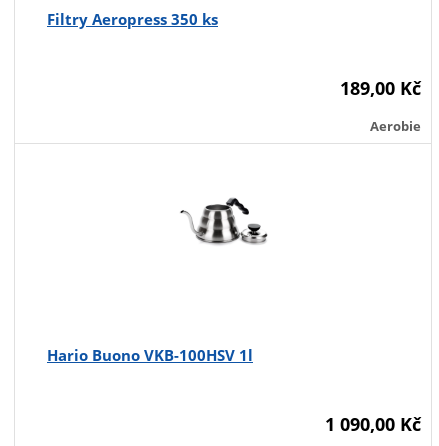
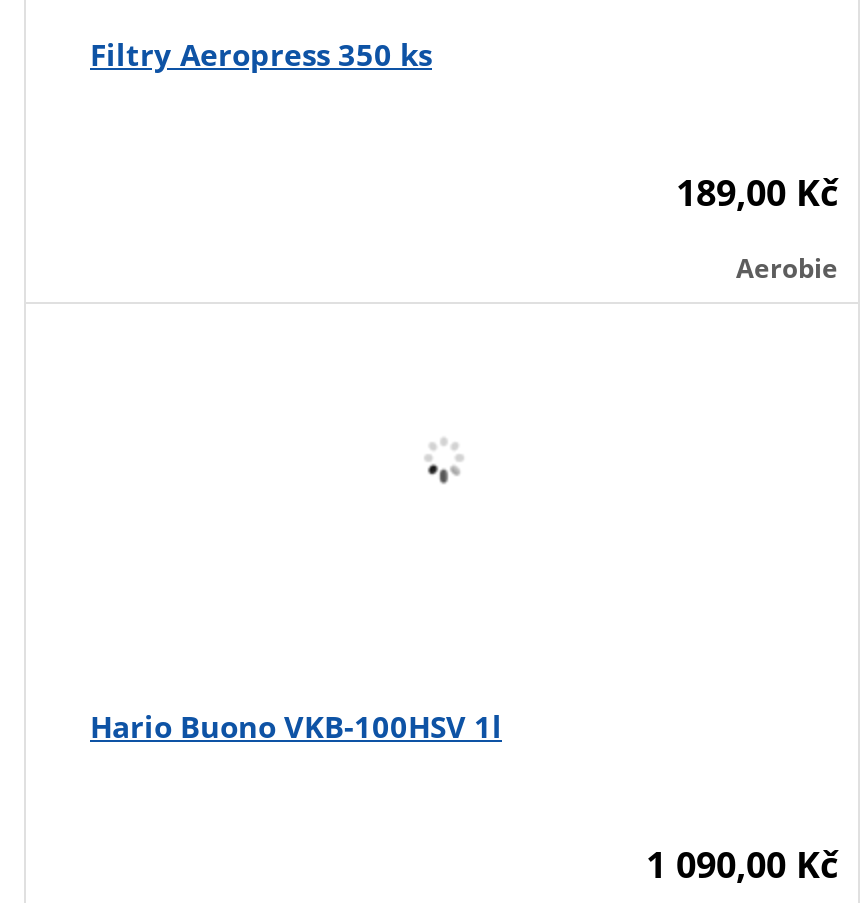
- [image]
